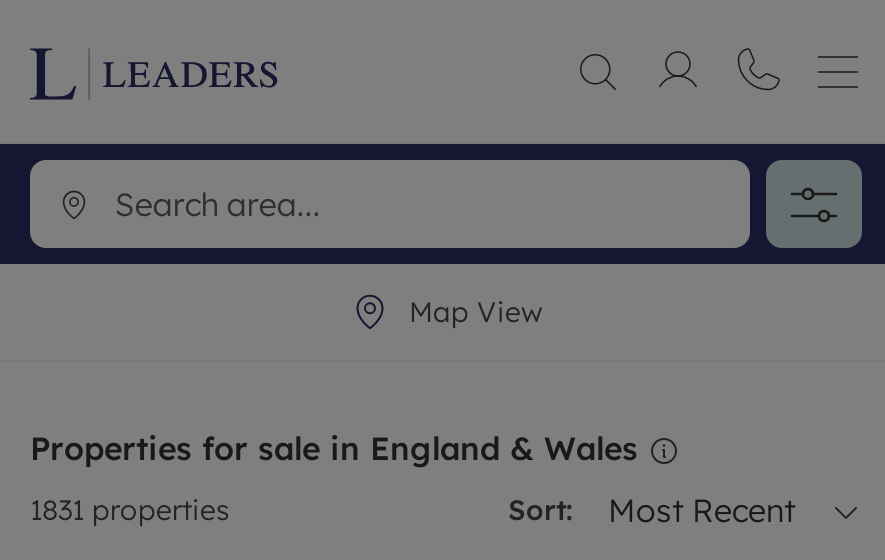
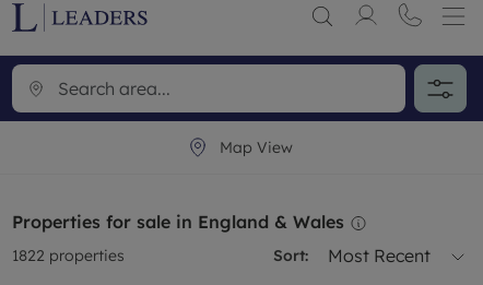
- 1831 properties
+ 1822 properties
